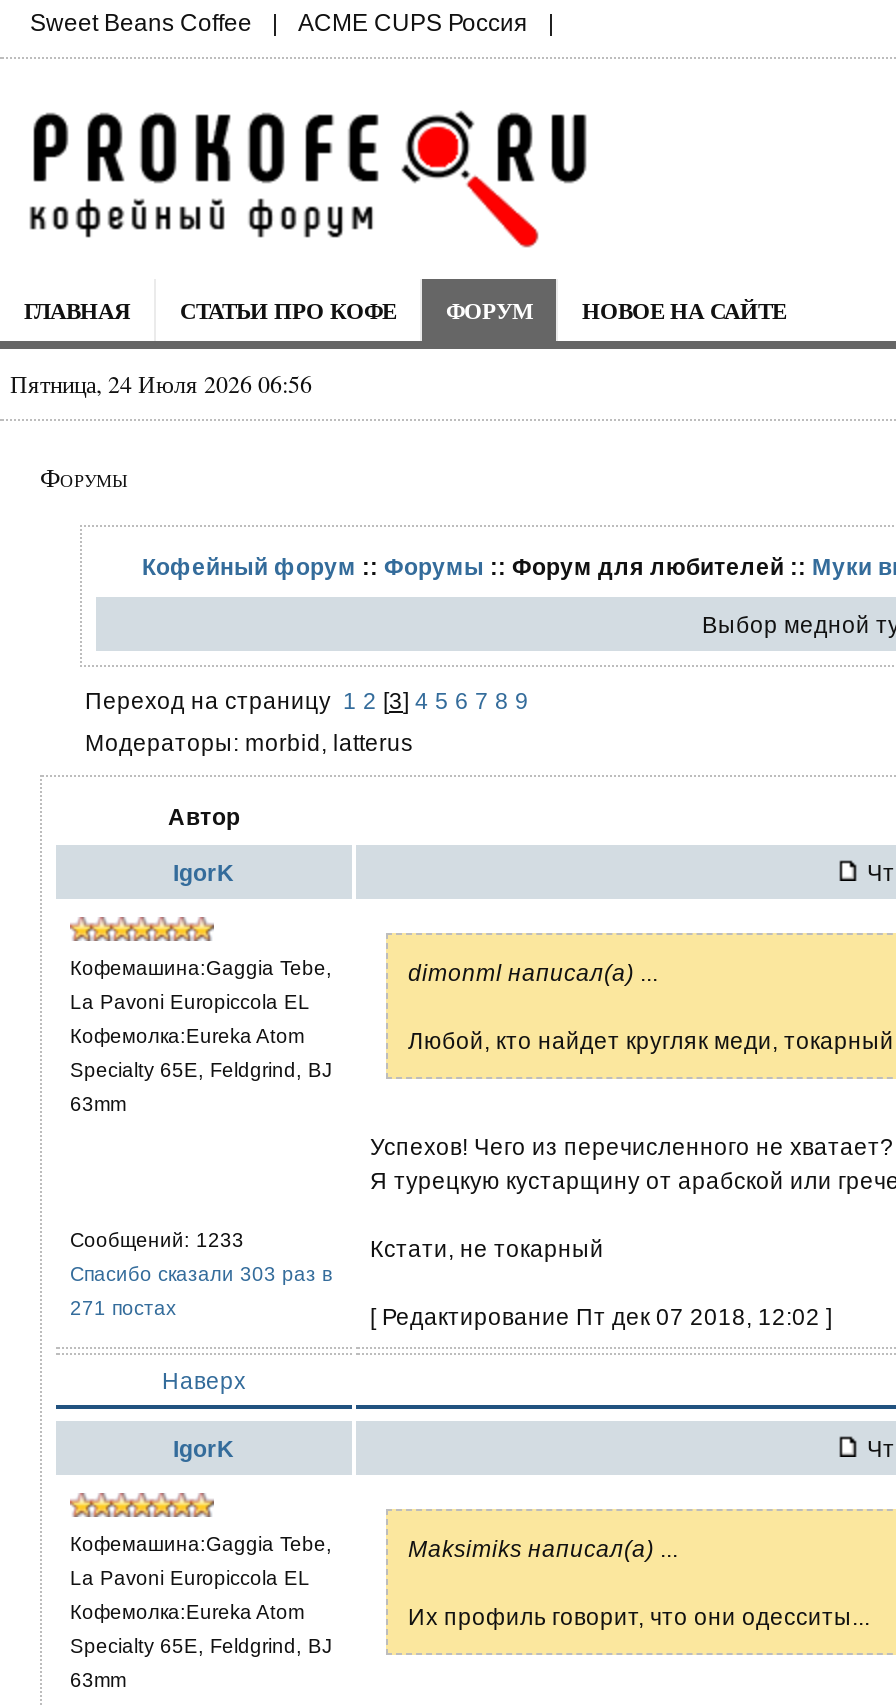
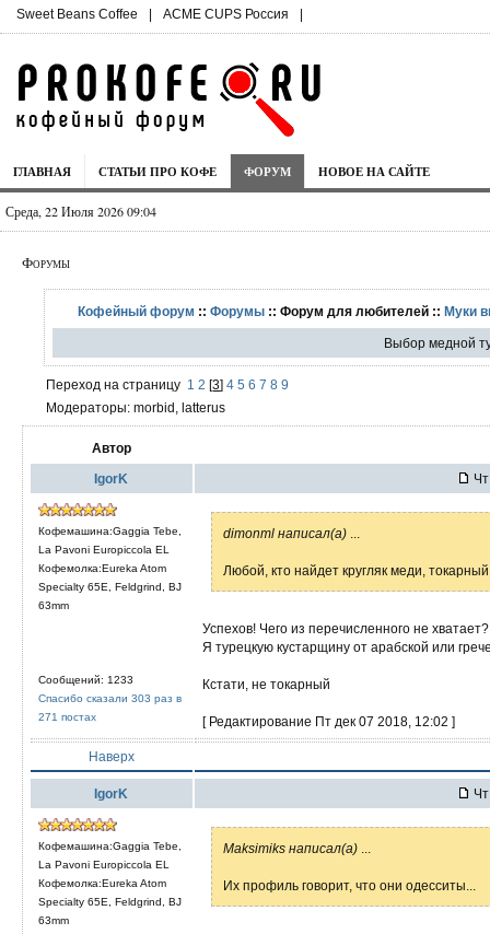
- Пятница, 24 Июля 2026 06:56
+ Среда, 22 Июля 2026 09:04
